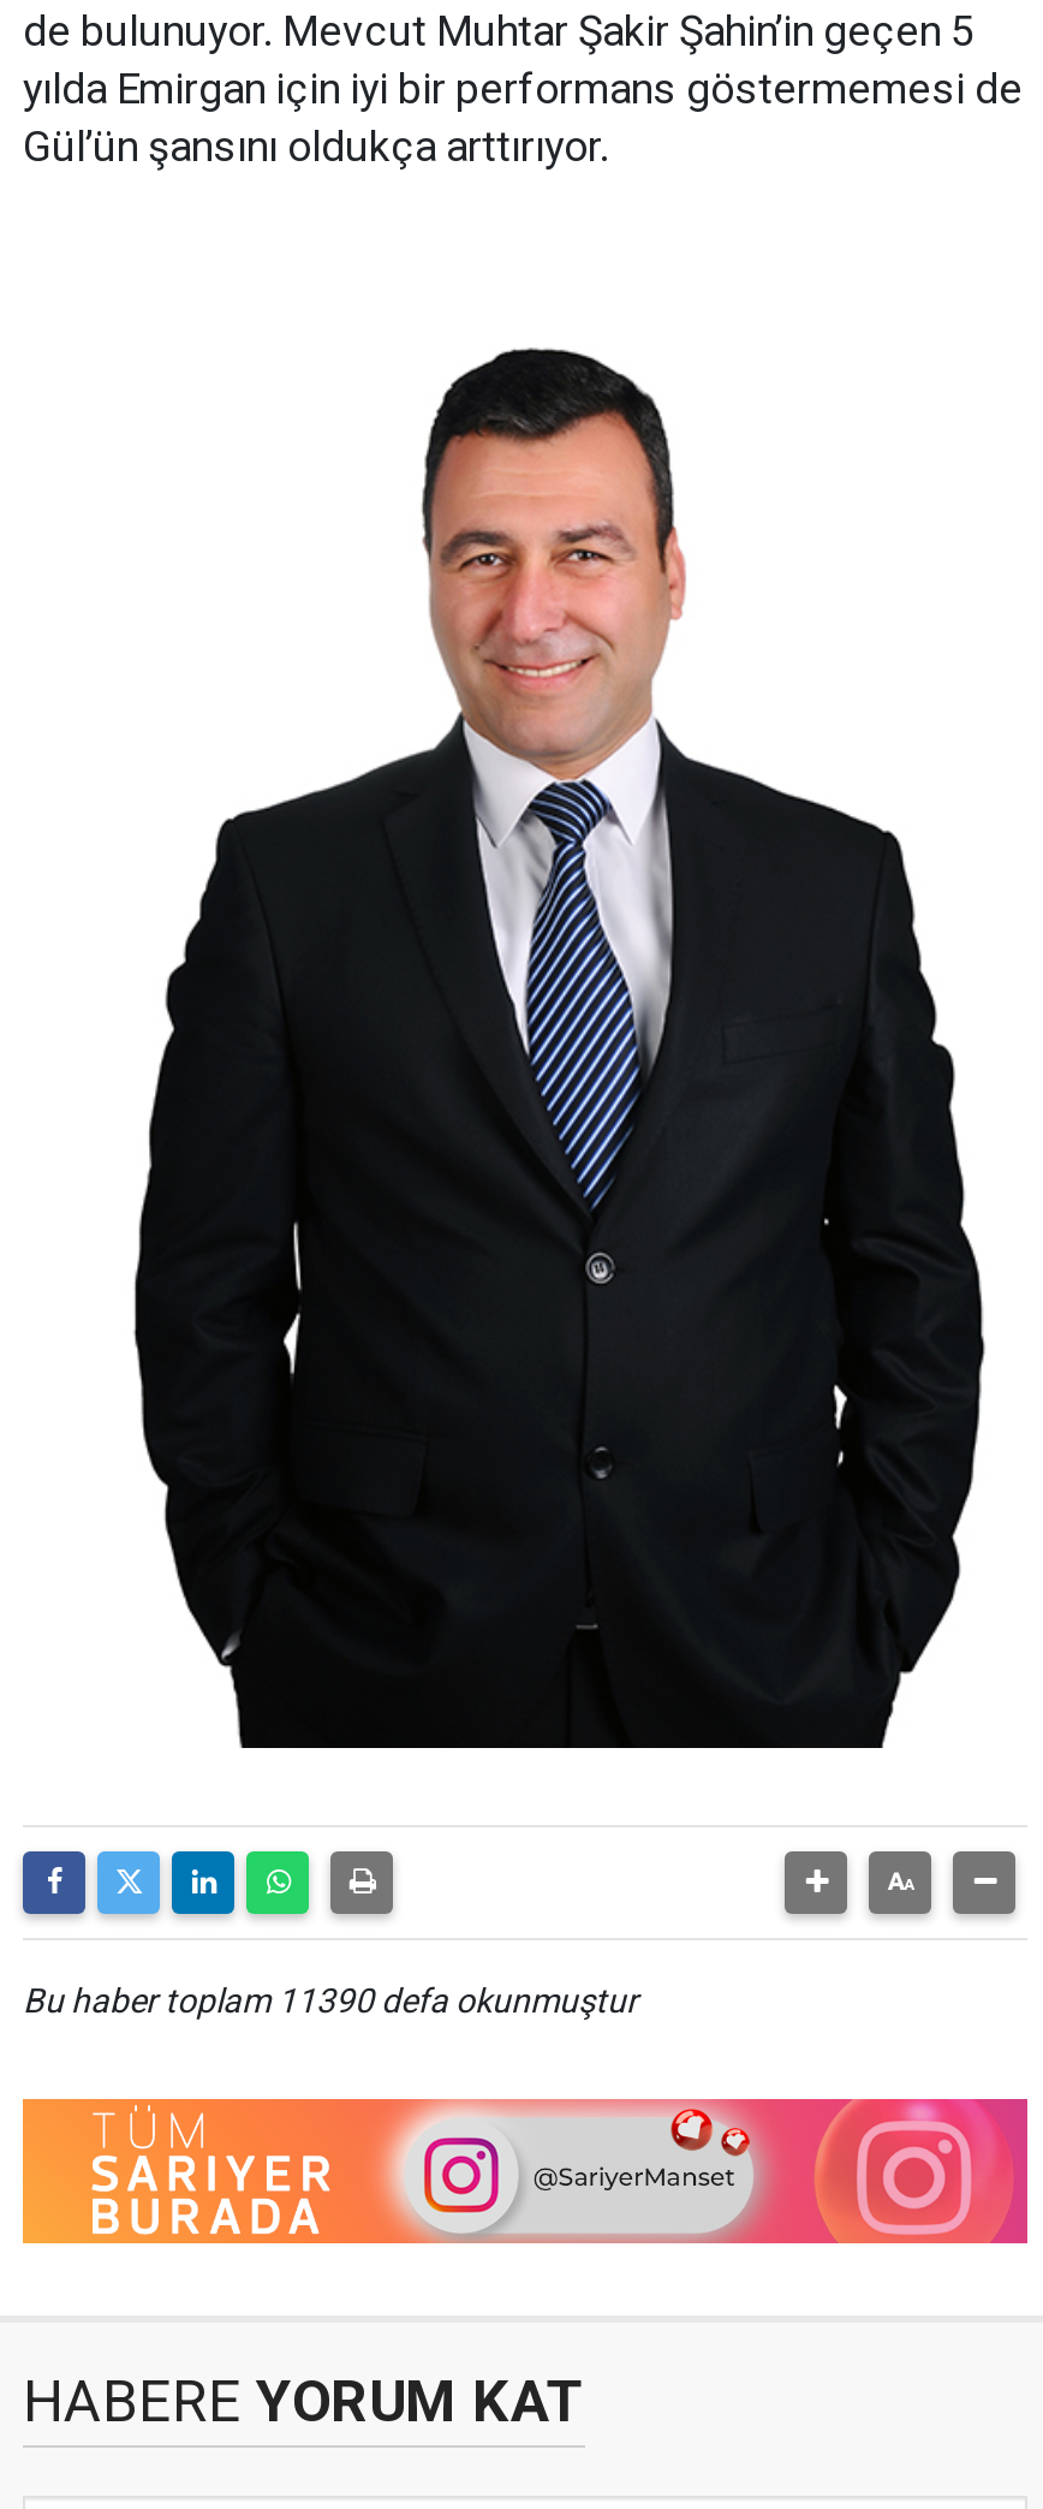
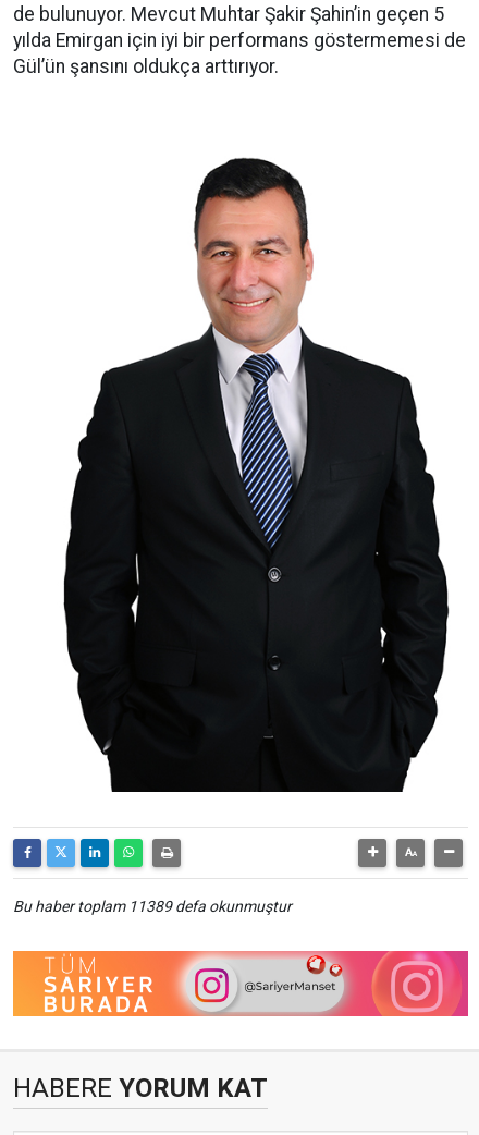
- Bu haber toplam 11390 defa okunmuştur
+ Bu haber toplam 11389 defa okunmuştur
